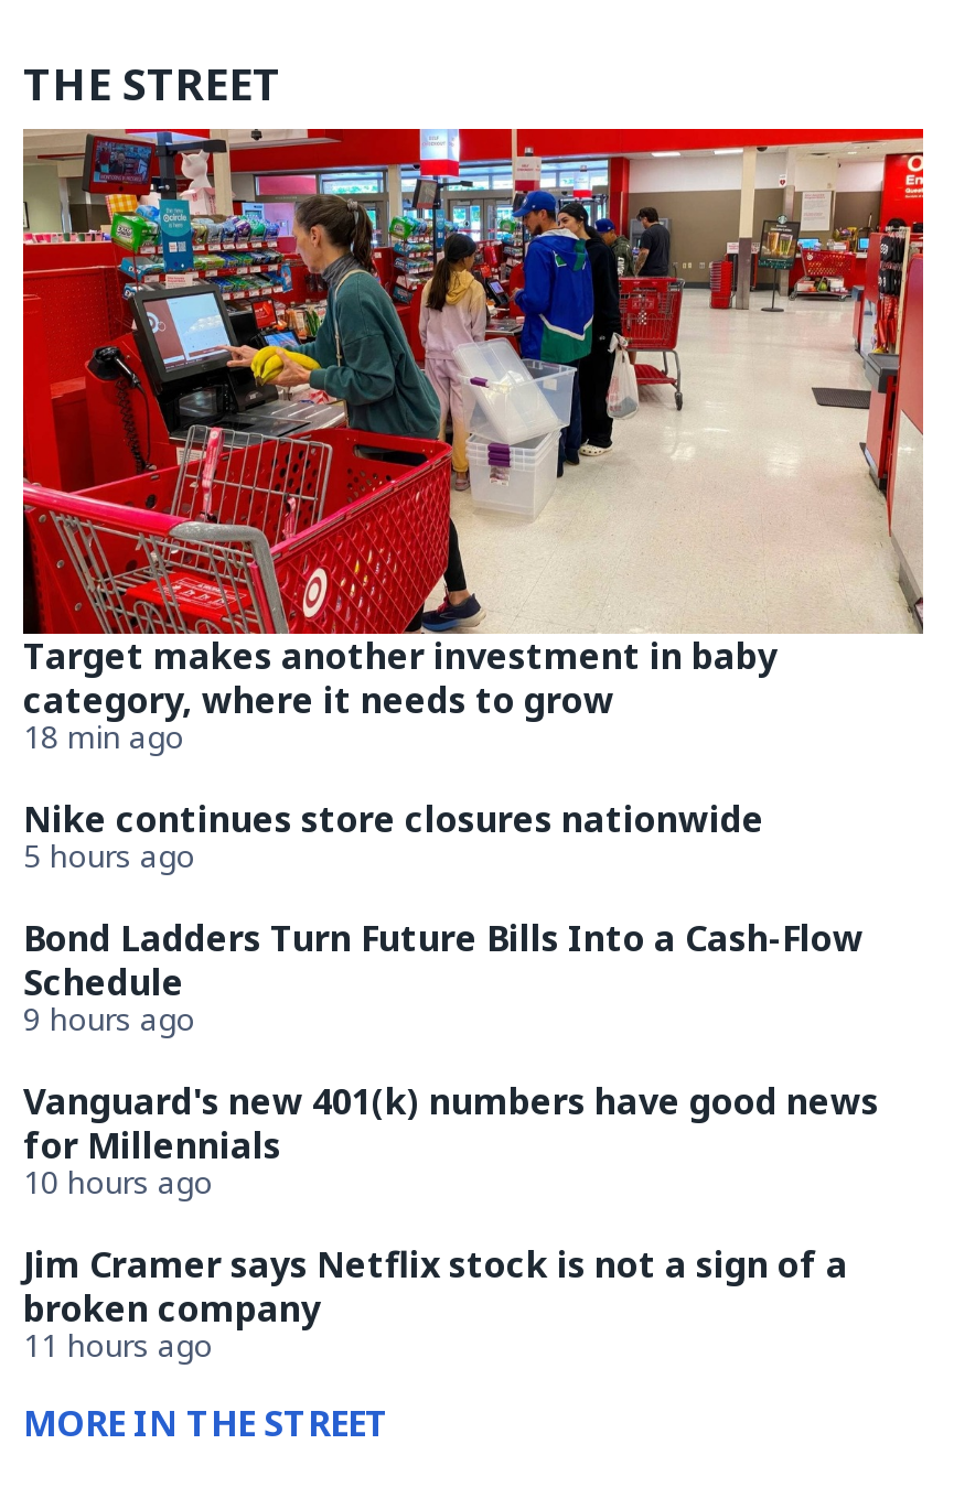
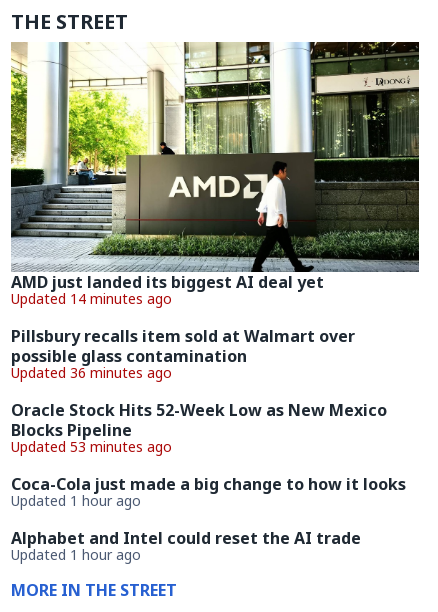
- [image]
- Target makes another investment in baby
- category, where it needs to grow
- 18 min ago
+ [image]
+ AMD just landed its biggest AI deal yet
+ Updated 14 minutes ago

- Nike continues store closures nationwide
- 5 hours ago
+ Pillsbury recalls item sold at Walmart over
+ possible glass contamination
+ Updated 36 minutes ago

- Bond Ladders Turn Future Bills Into a Cash-Flow
- Schedule
- 9 hours ago
+ Oracle Stock Hits 52-Week Low as New Mexico
+ Blocks Pipeline
+ Updated 53 minutes ago

- Vanguard's new 401(k) numbers have good news
- for Millennials
- 10 hours ago
+ Coca-Cola just made a big change to how it looks
+ Updated 1 hour ago

- Jim Cramer says Netflix stock is not a sign of a
- broken company
- 11 hours ago
+ Alphabet and Intel could reset the AI trade
+ Updated 1 hour ago
